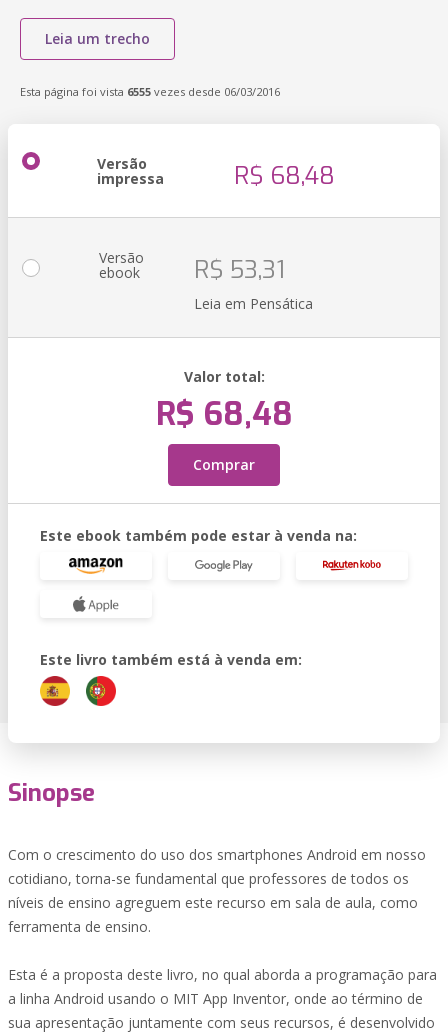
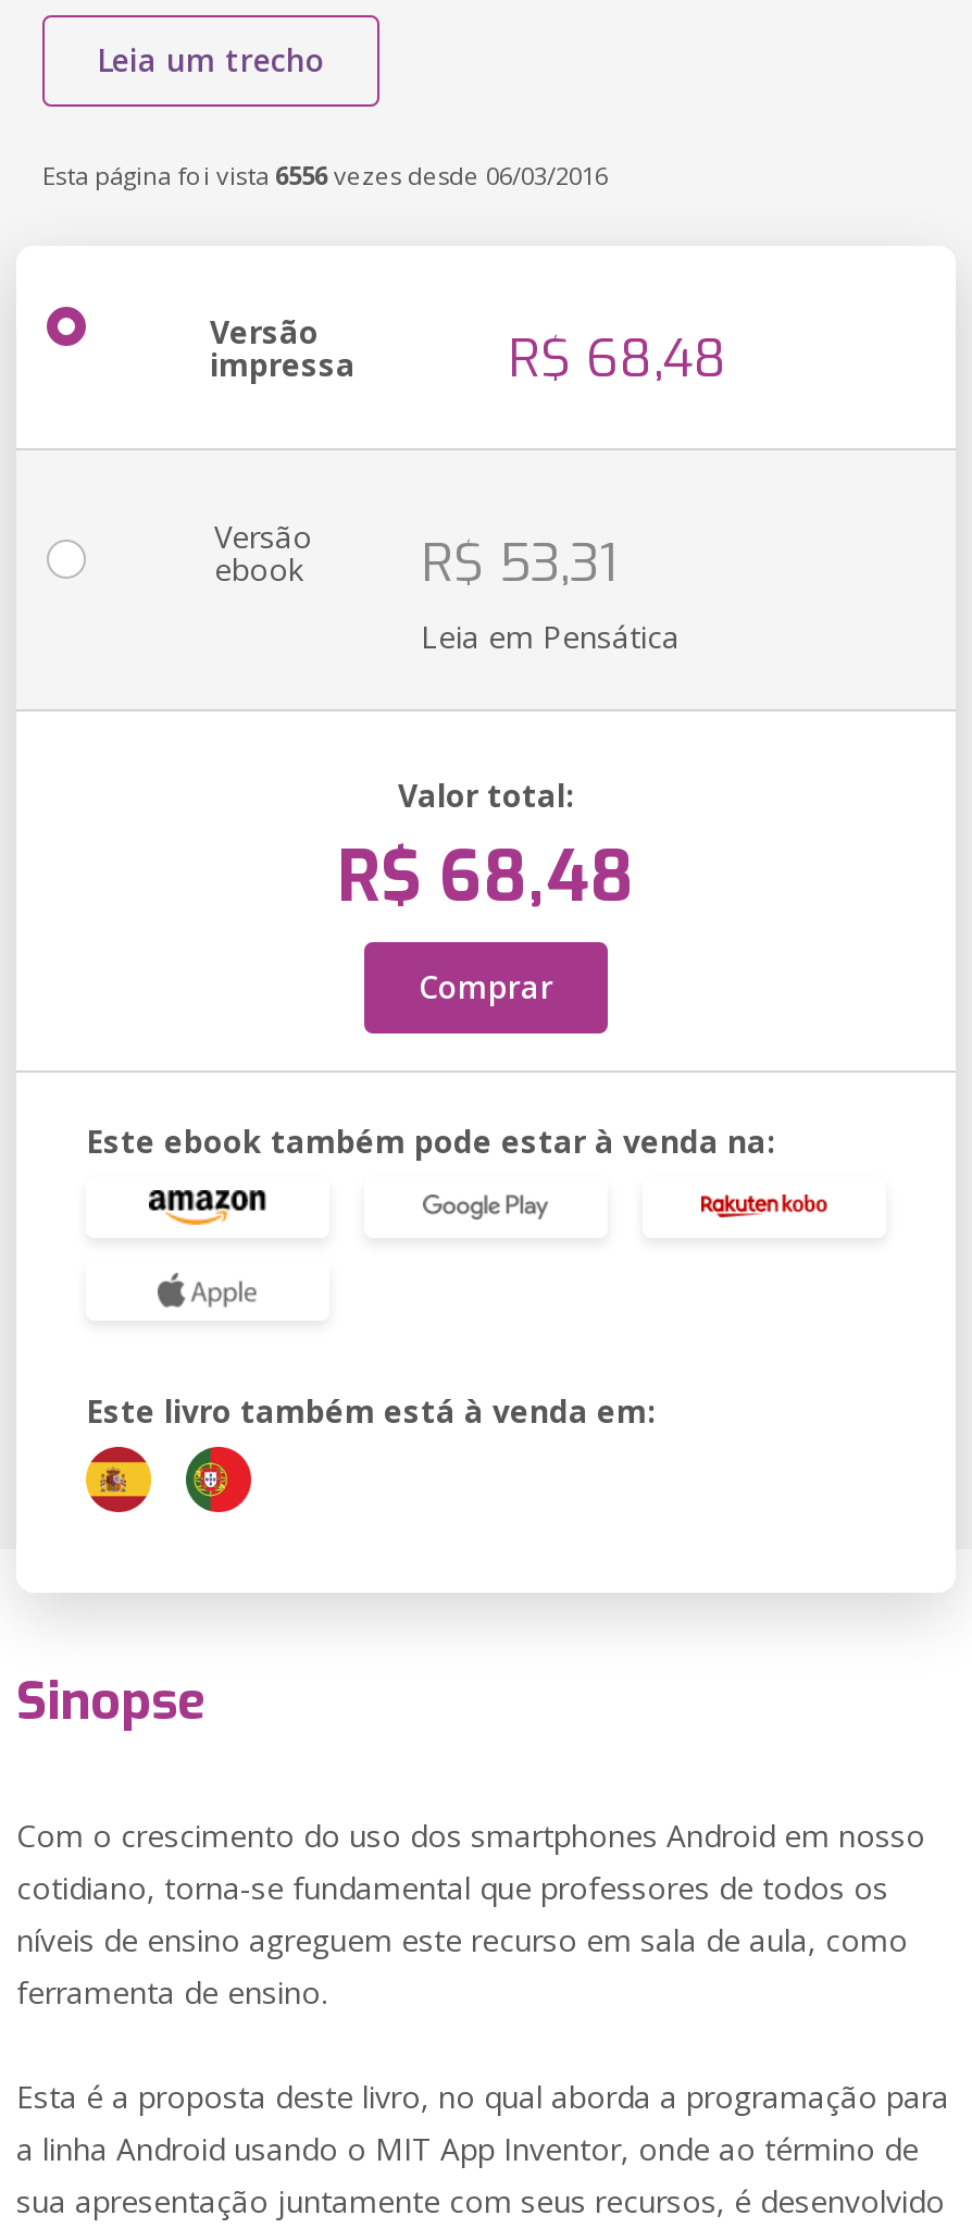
- Esta página foi vista 6555vezes desde 06/03/2016
+ Esta página foi vista 6556vezes desde 06/03/2016
